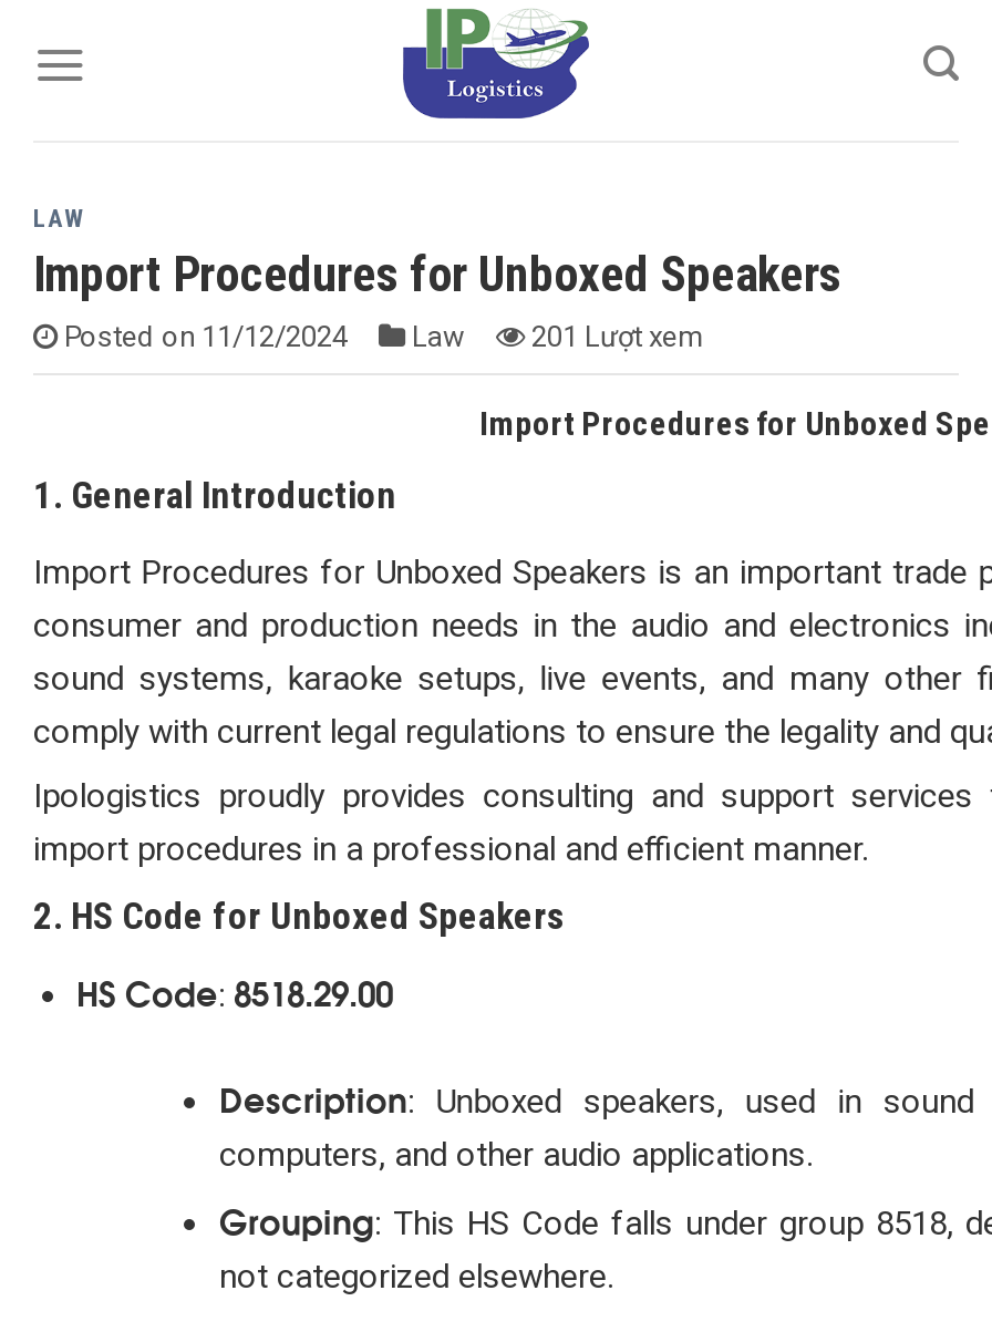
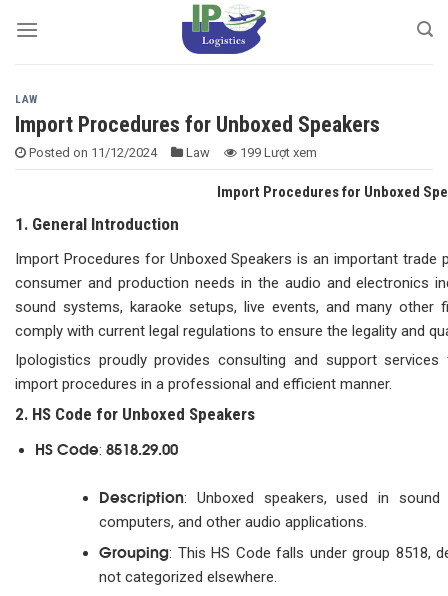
- Posted on 11/12/2024 Law 201 Lượt xem
+ Posted on 11/12/2024 Law 199 Lượt xem
